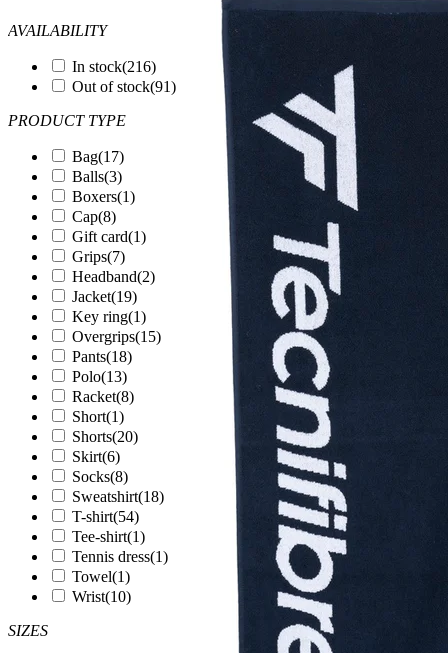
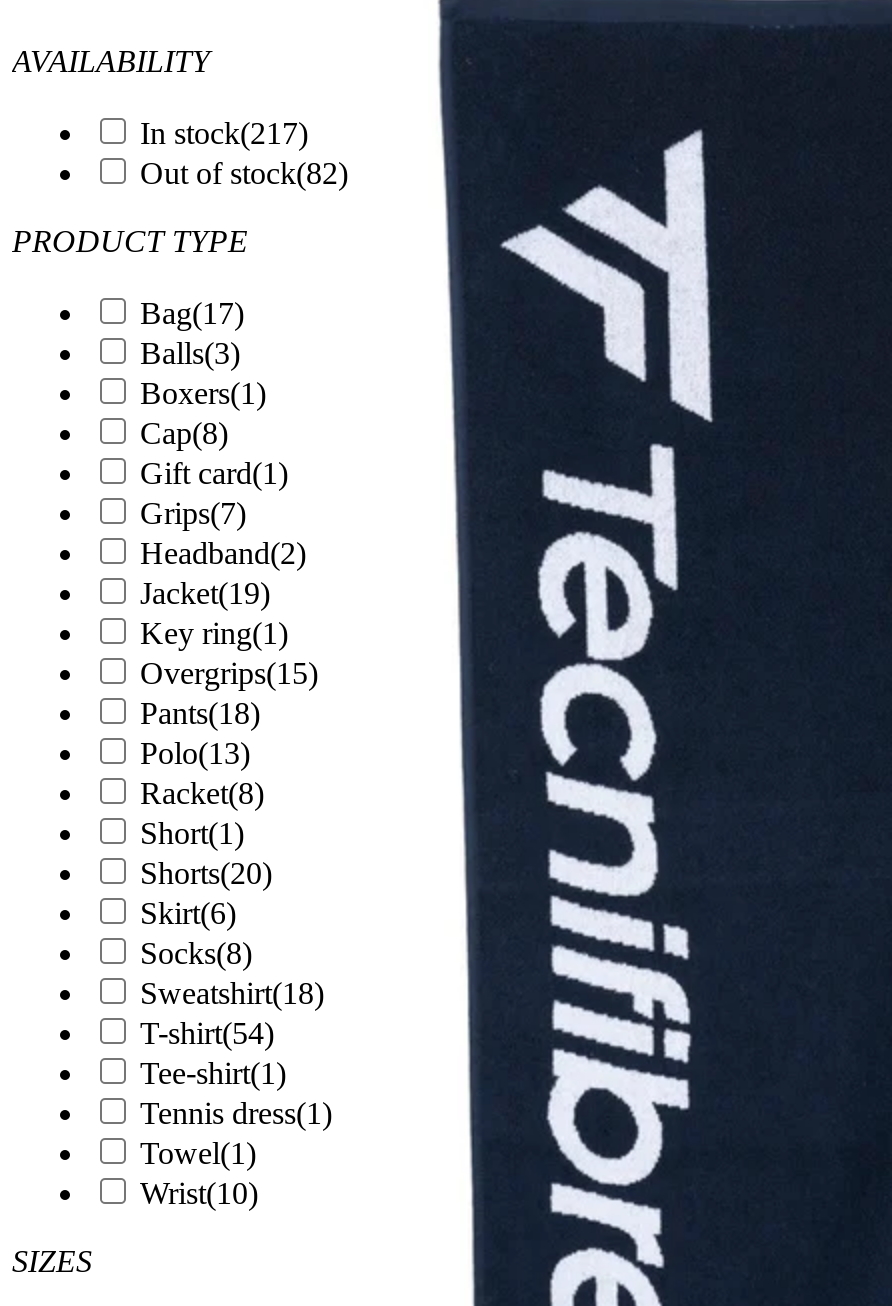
- In stock(216)
+ In stock(217)

- Out of stock(91)
+ Out of stock(82)
